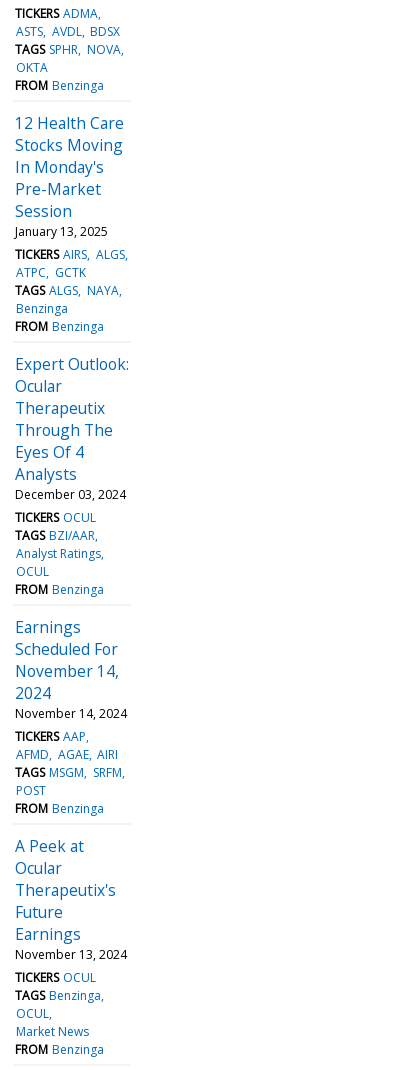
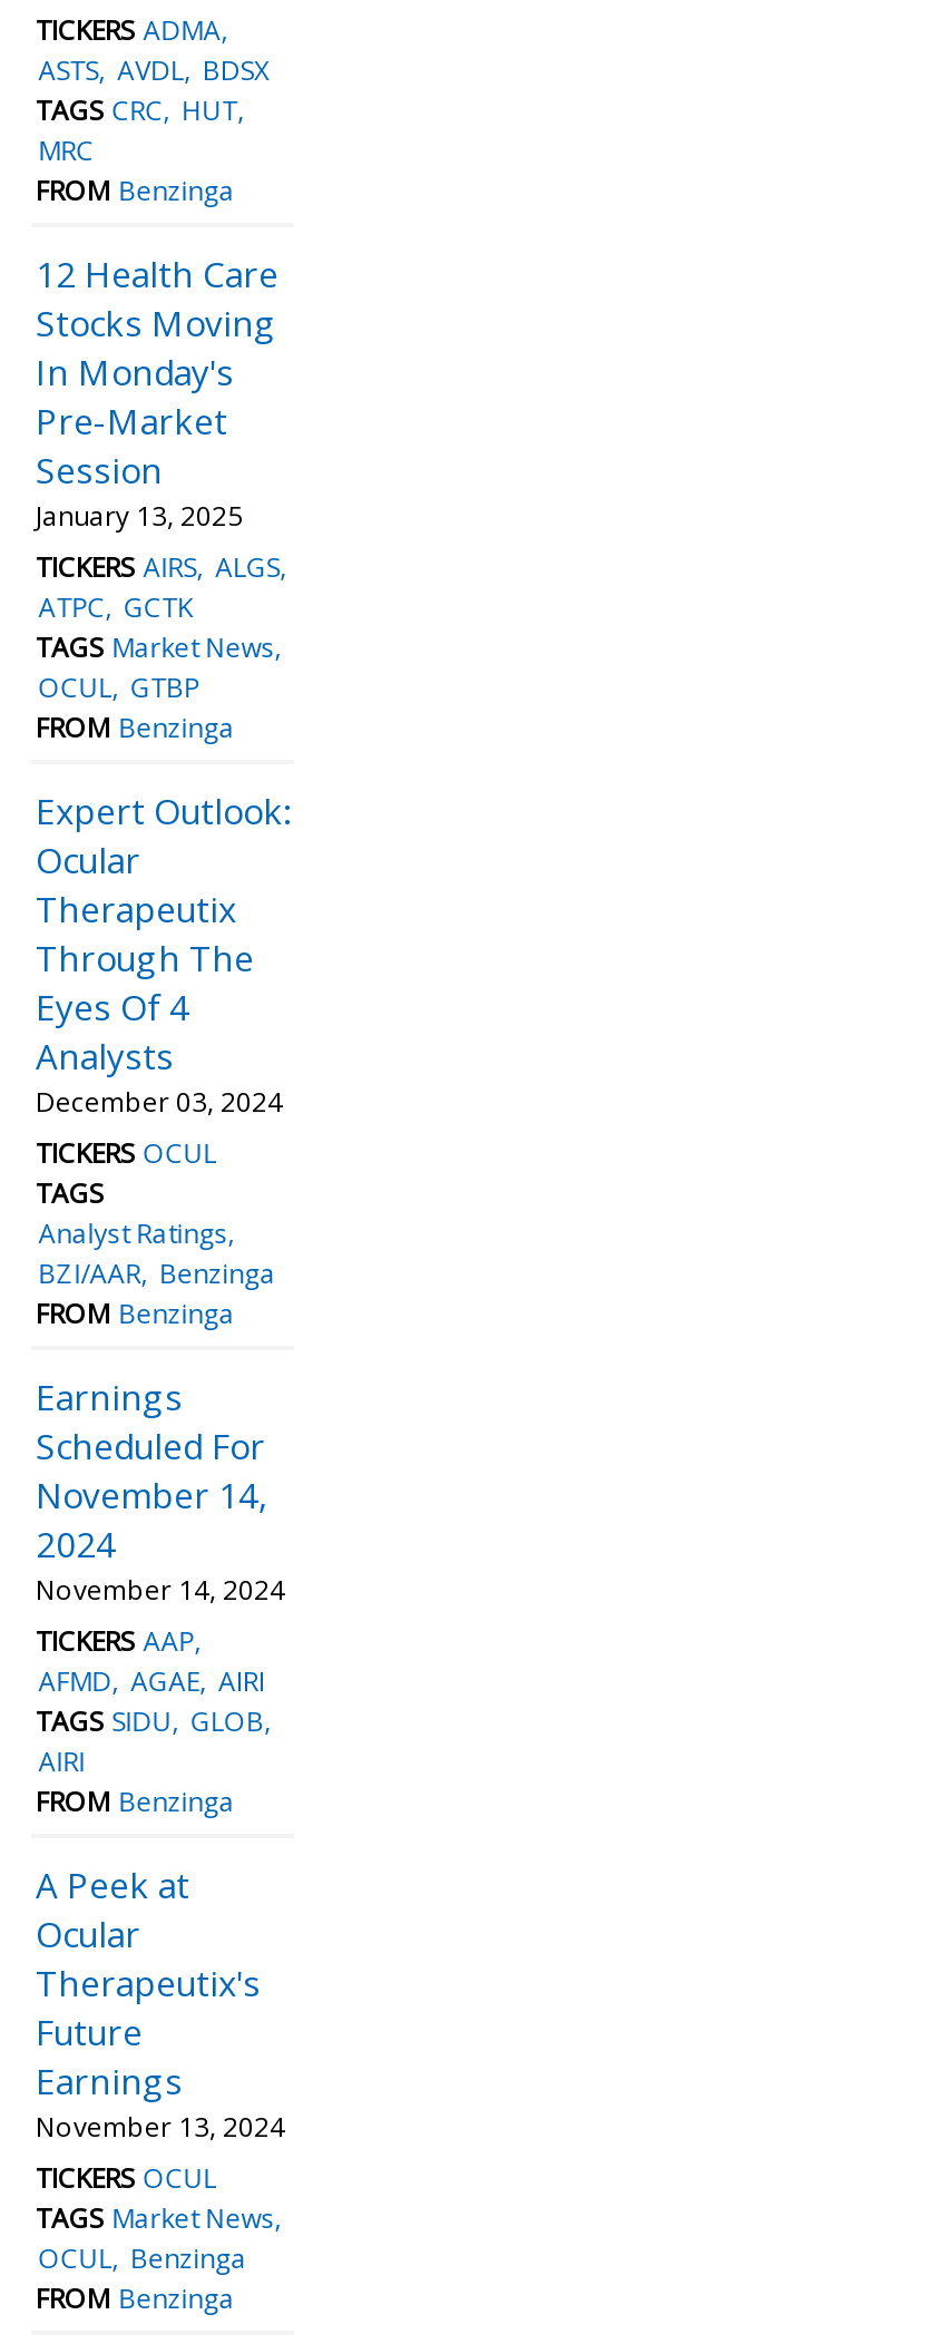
- TAGS SPHR NOVA
- OKTA
+ TAGS CRC HUT
+ MRC

- TAGS ALGS NAYA
- Benzinga
+ TAGS Market News
+ OCUL GTBP

- TAGS BZI/AAR
+ TAGS

- OCUL
+ BZI/AAR Benzinga

- TAGS MSGM SRFM
- POST
+ TAGS SIDU GLOB
+ AIRI

- TAGS Benzinga
- OCUL
- Market News
+ TAGS Market News
+ OCUL Benzinga
